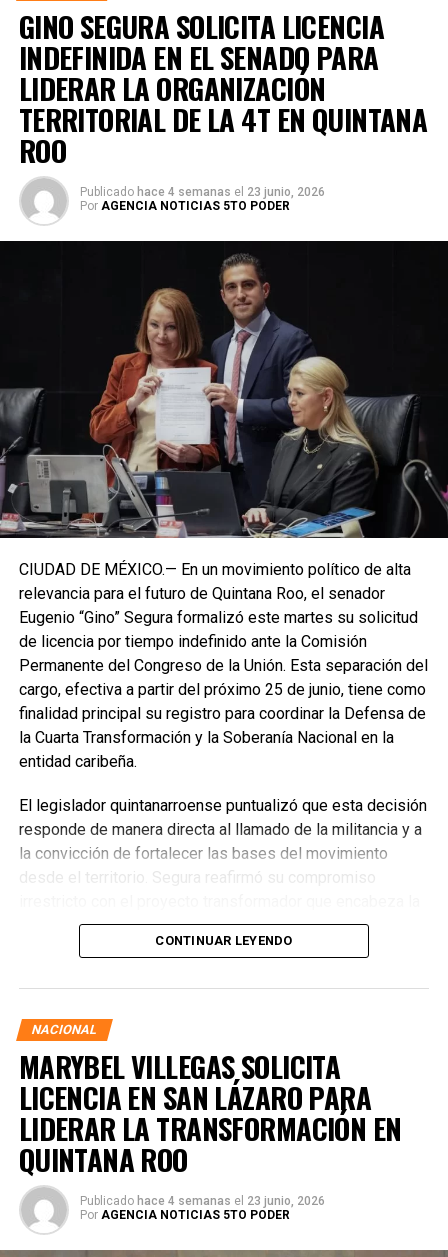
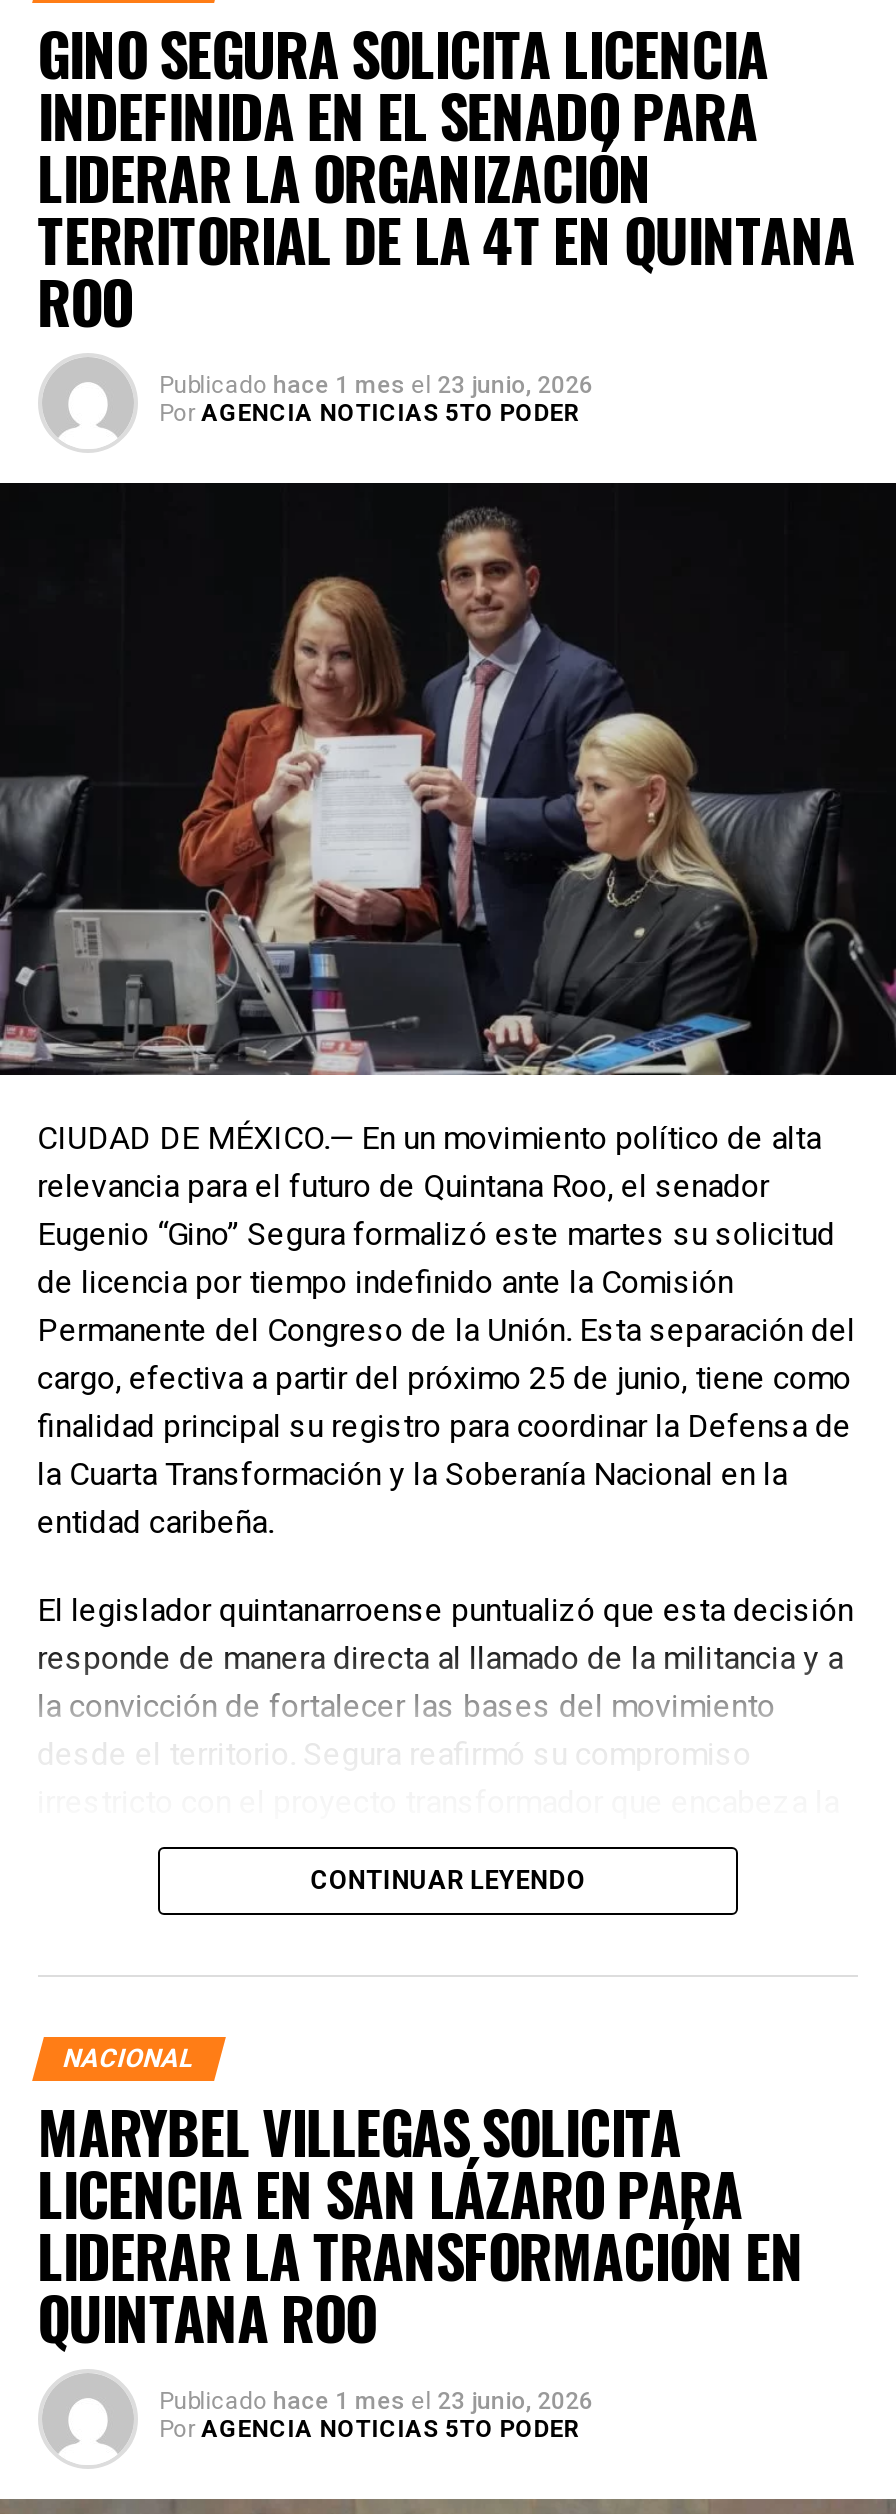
- Publicado hace 4 semanas el 23 junio, 2026
+ Publicado hace 1 mes el 23 junio, 2026

- Publicado hace 4 semanas el 23 junio, 2026
+ Publicado hace 1 mes el 23 junio, 2026
